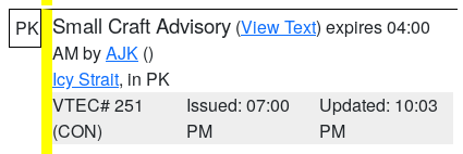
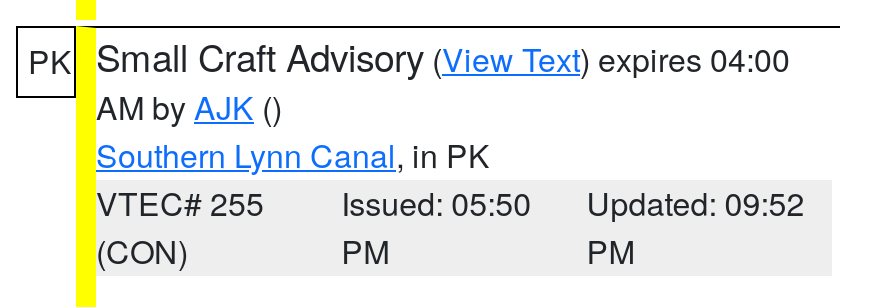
- Icy Strait, in PK
- VTEC# 251
+ Southern Lynn Canal, in PK
+ VTEC# 255

- Issued: 07:00
+ Issued: 05:50

- Updated: 10:03
+ Updated: 09:52
